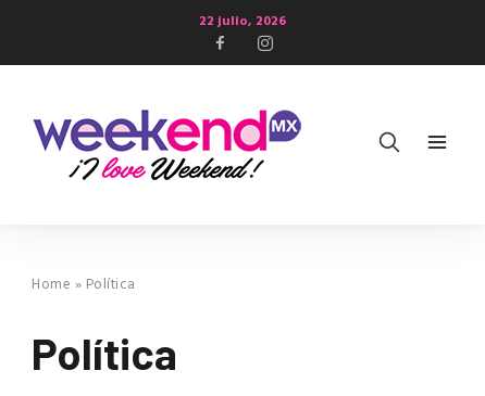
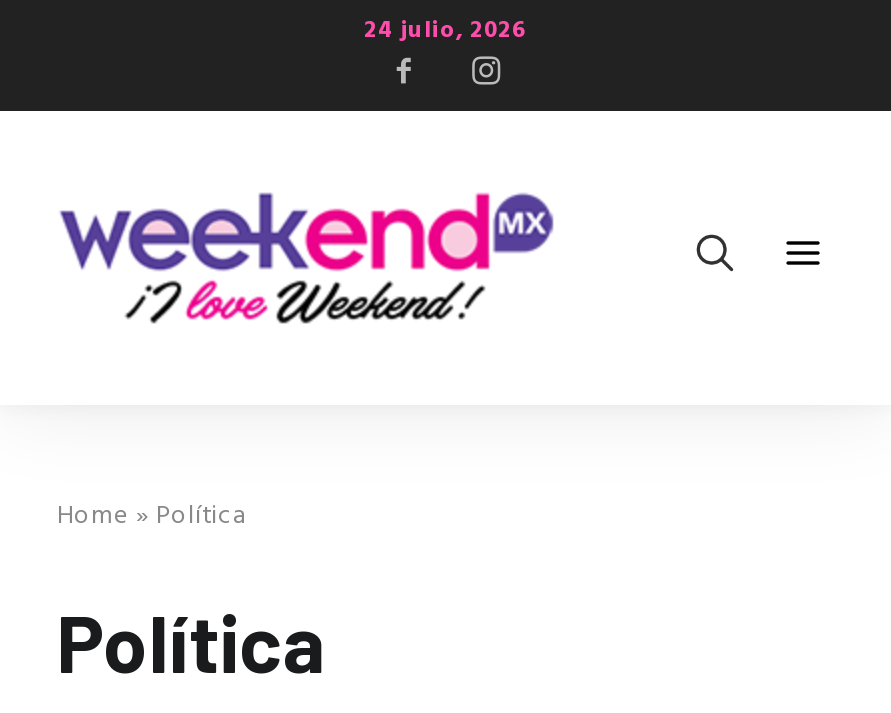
- 22 julio, 2026
+ 24 julio, 2026
